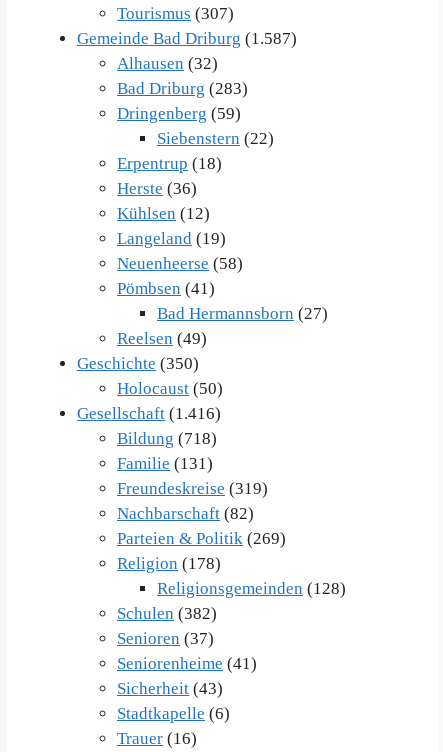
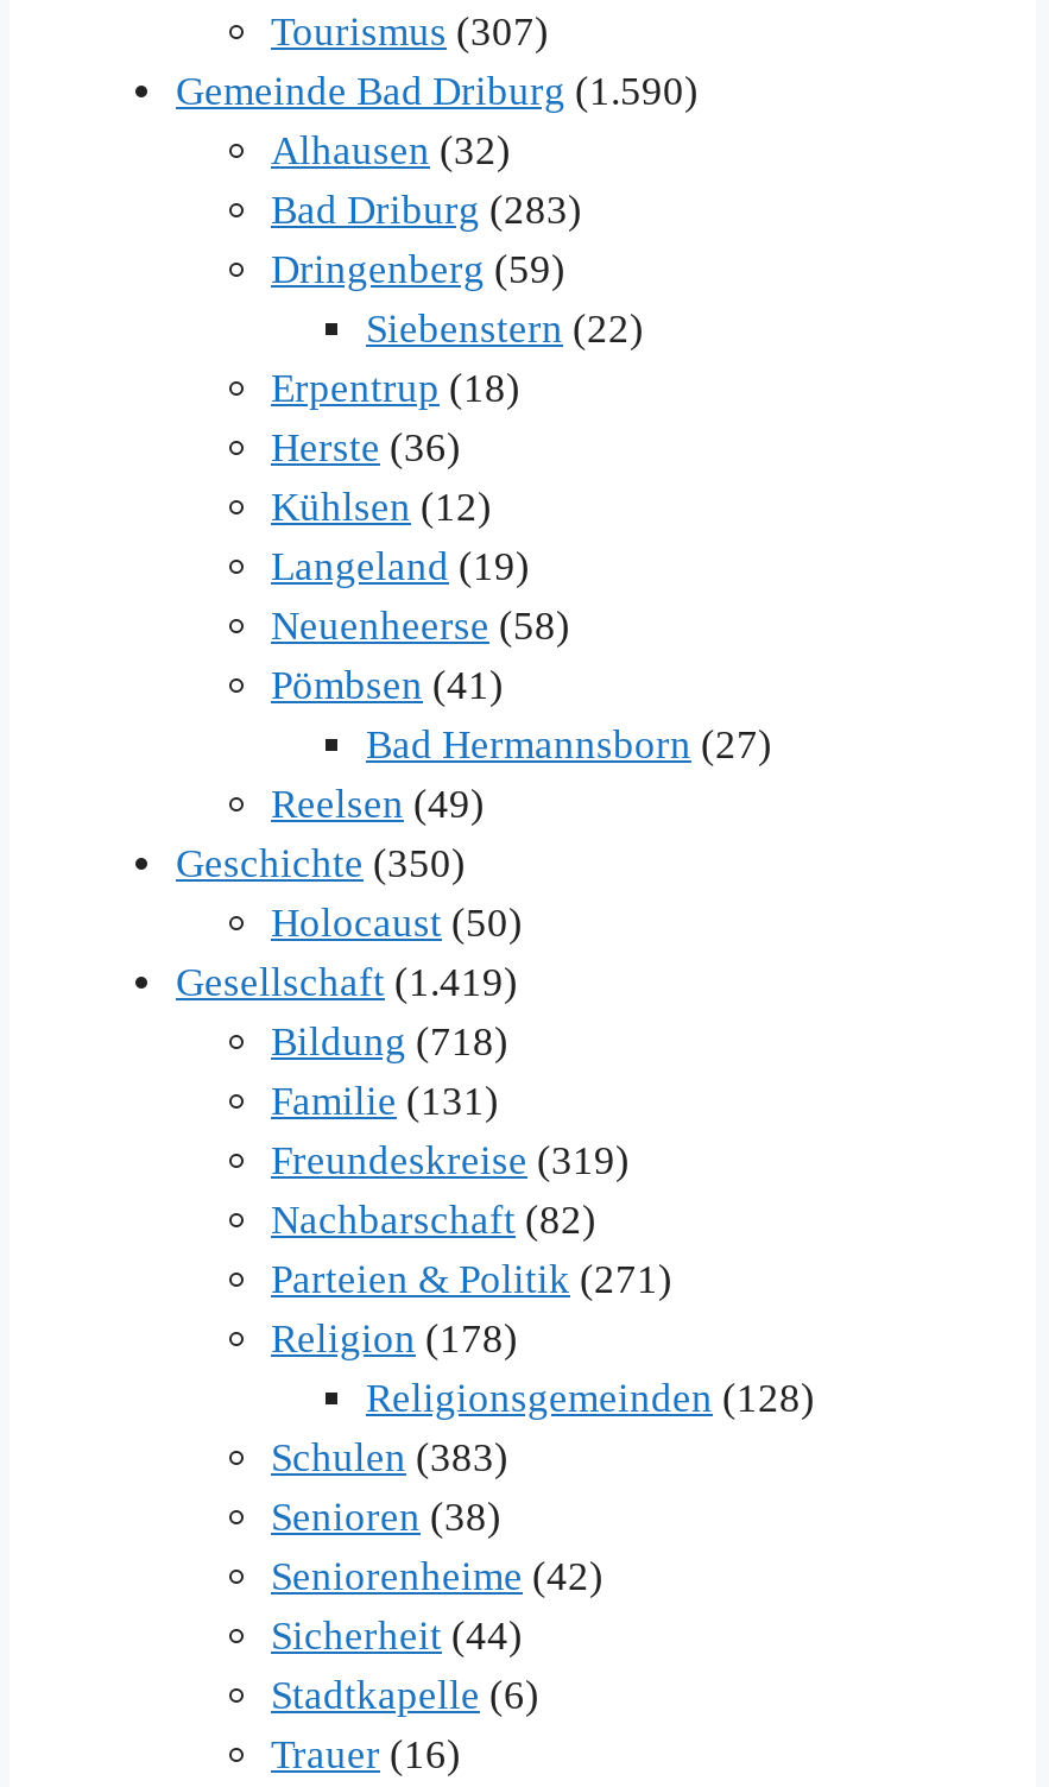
- Gemeinde Bad Driburg (1.587)
+ Gemeinde Bad Driburg (1.590)

- Gesellschaft (1.416)
+ Gesellschaft (1.419)

- Parteien & Politik (269)
+ Parteien & Politik (271)

- Schulen (382)
+ Schulen (383)

- Senioren (37)
+ Senioren (38)

- Seniorenheime (41)
+ Seniorenheime (42)

- Sicherheit (43)
+ Sicherheit (44)
